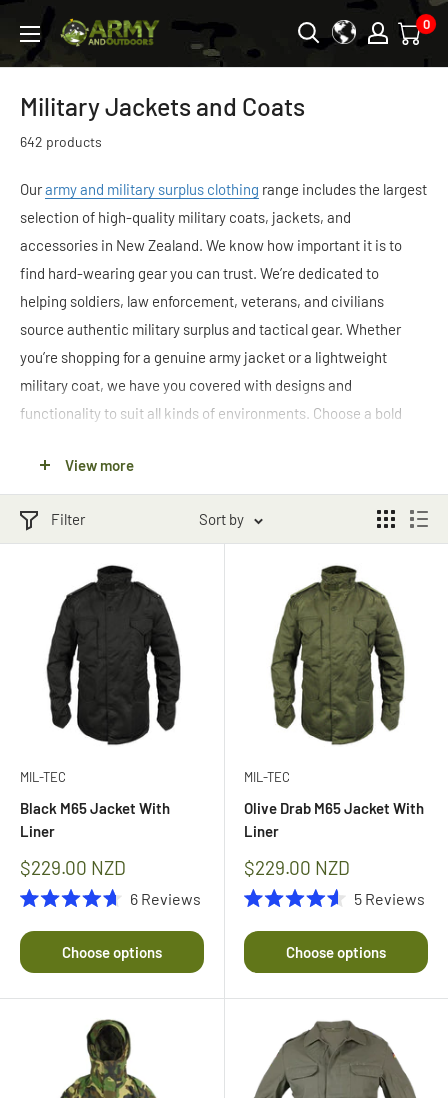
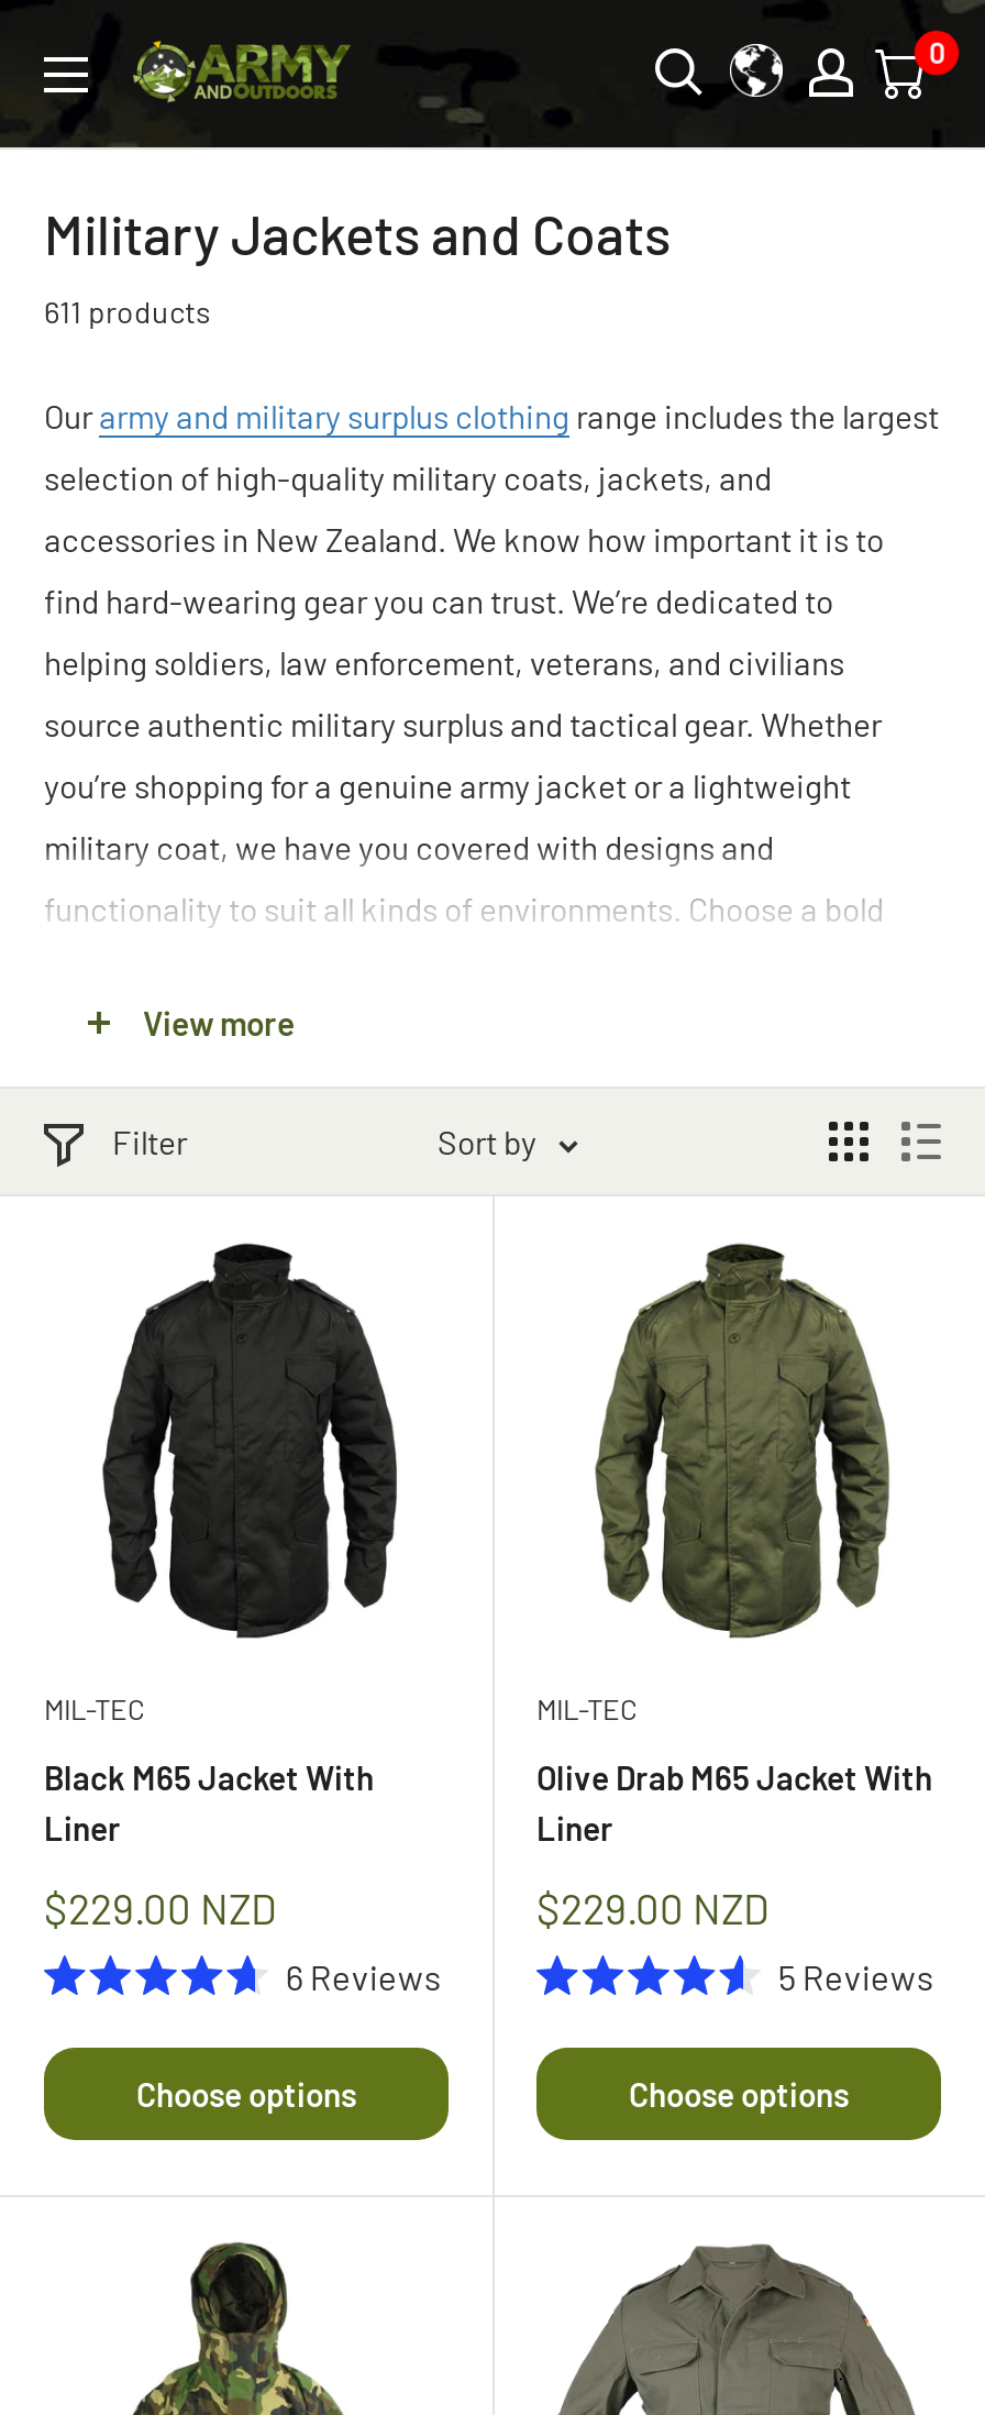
- 642 products
+ 611 products
